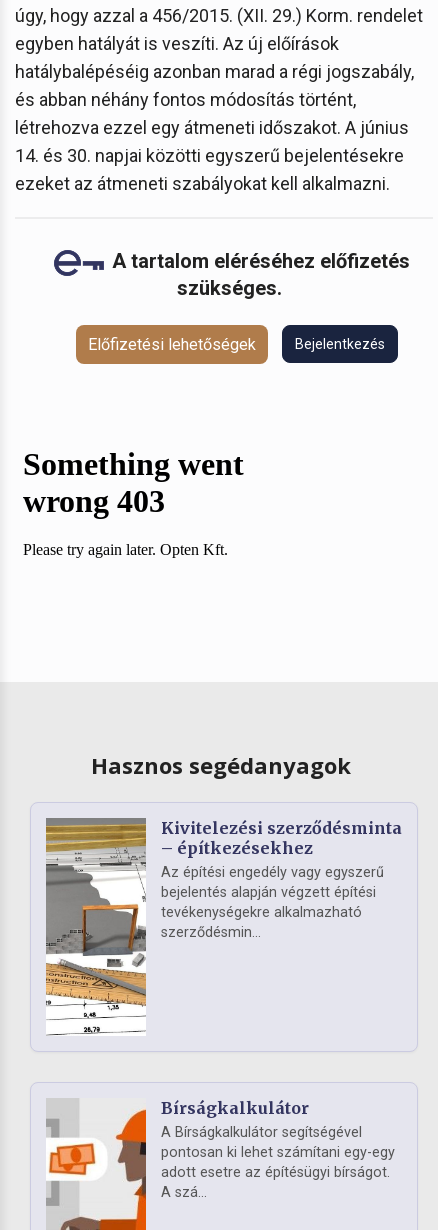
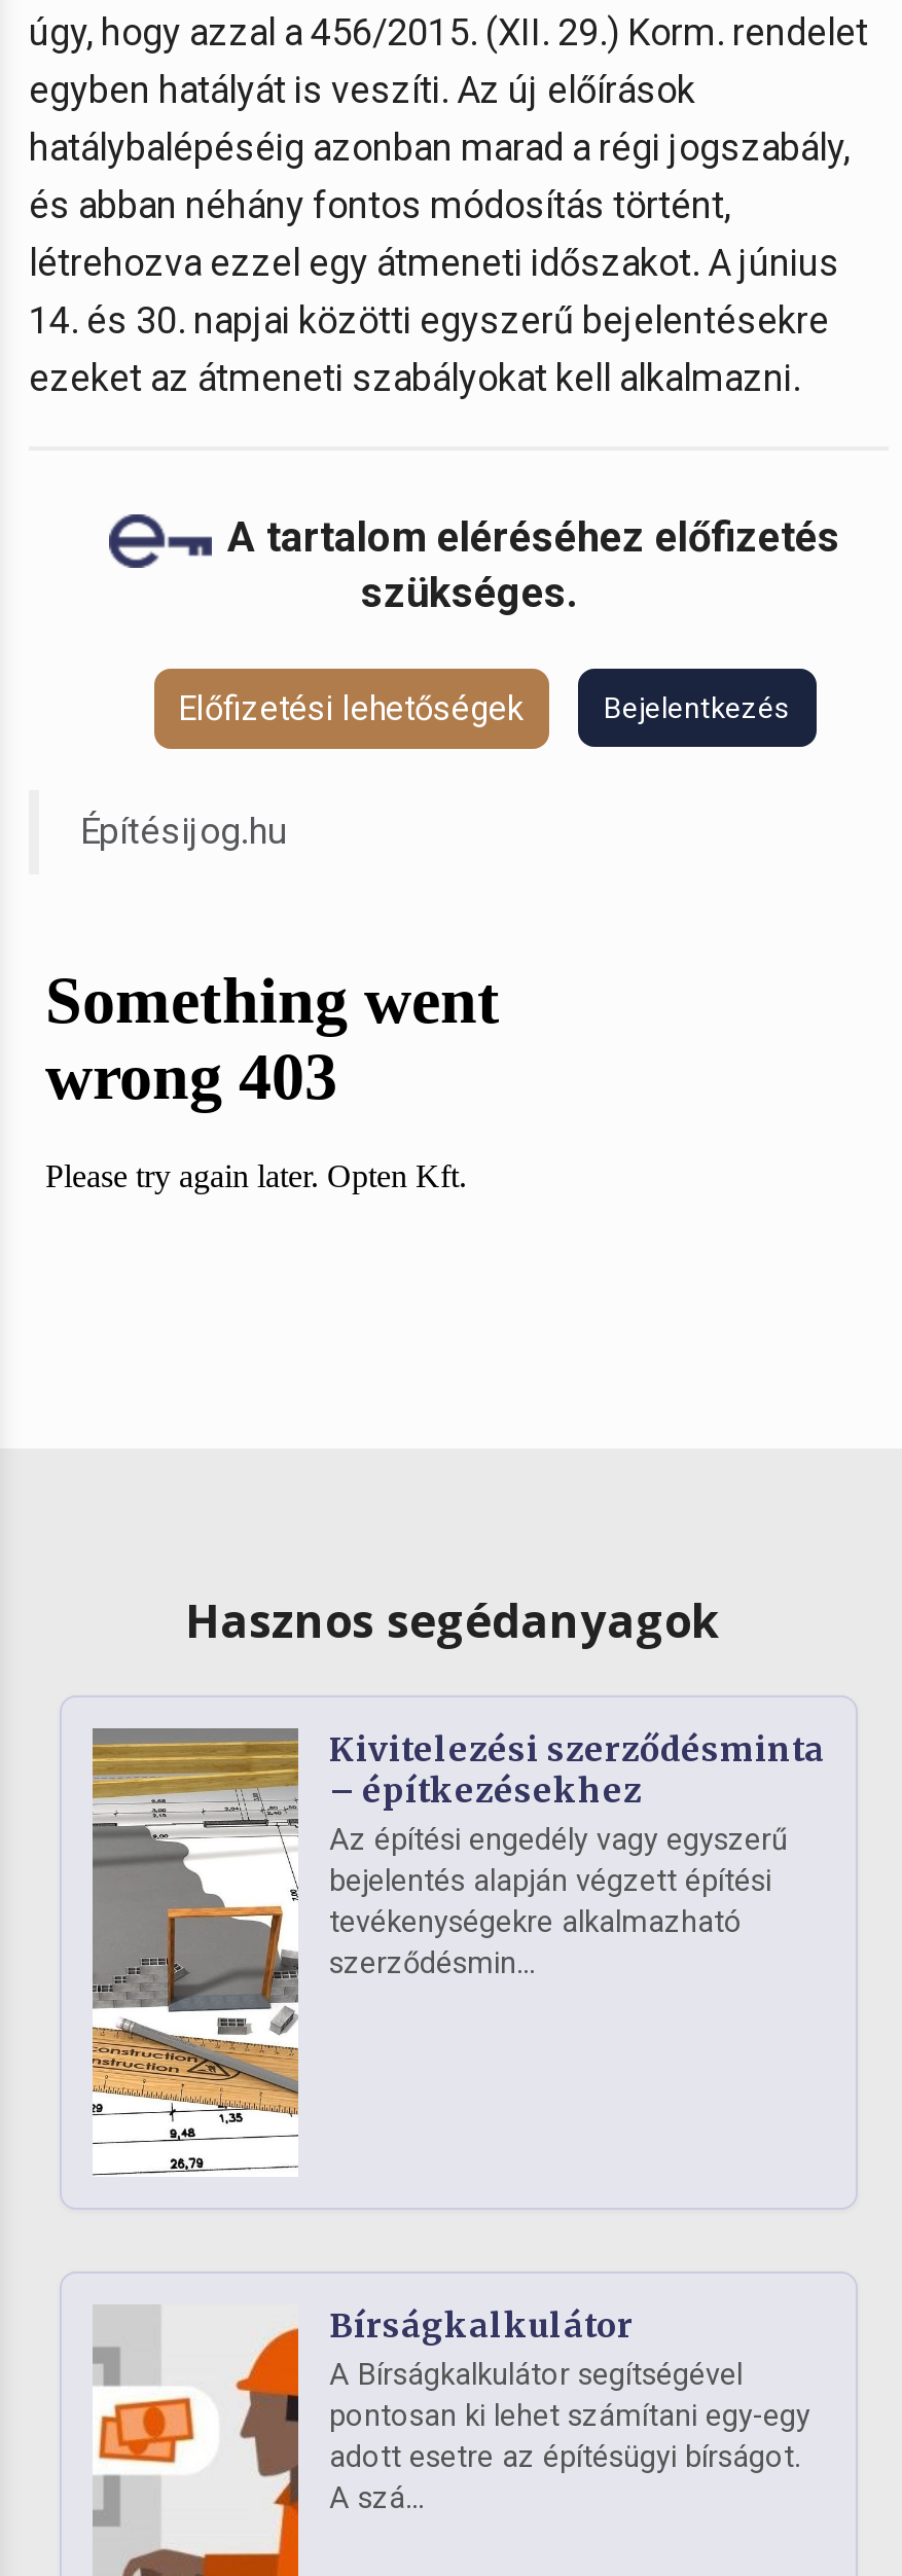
+ Építésijog.hu
